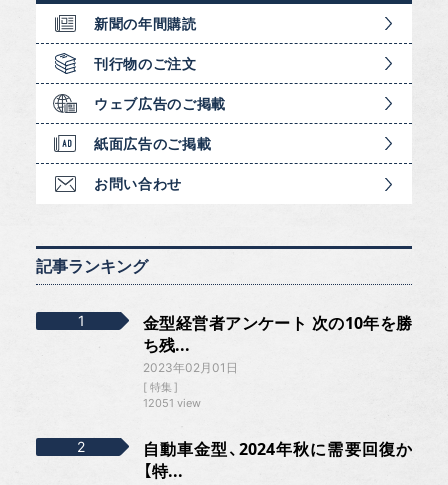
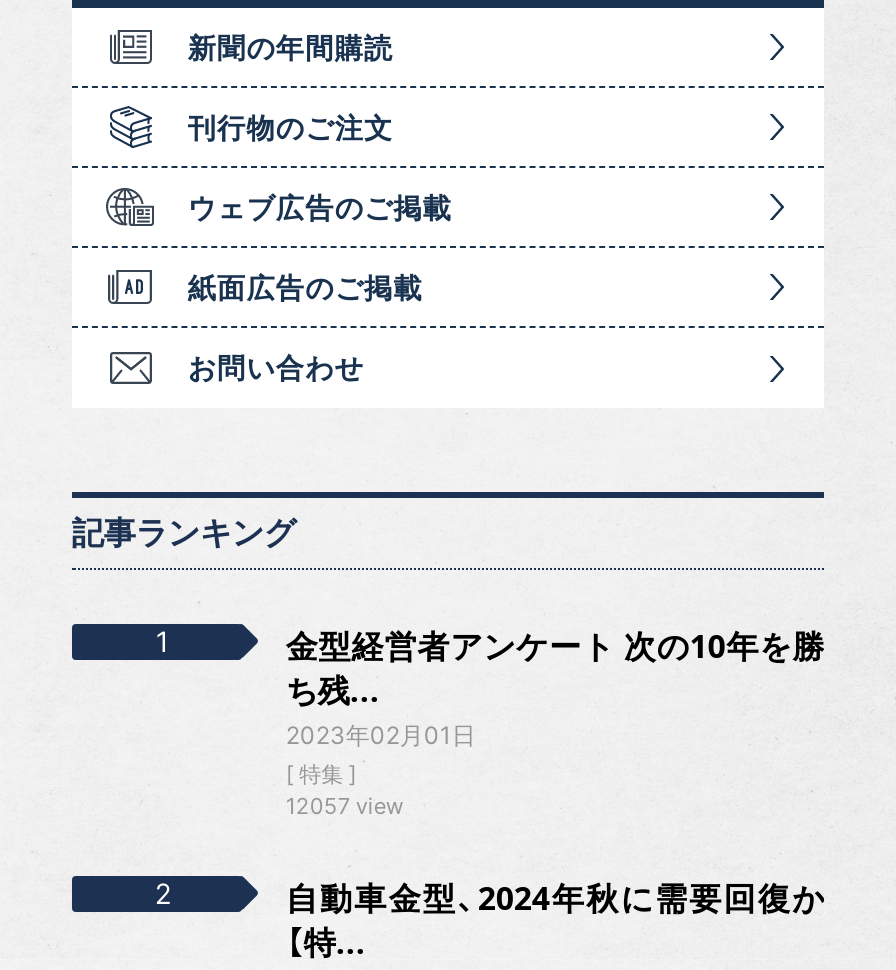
- 12051 view
+ 12057 view
